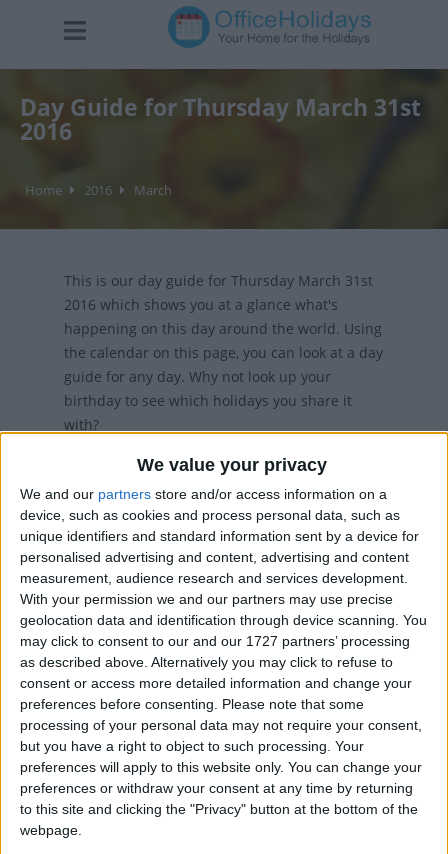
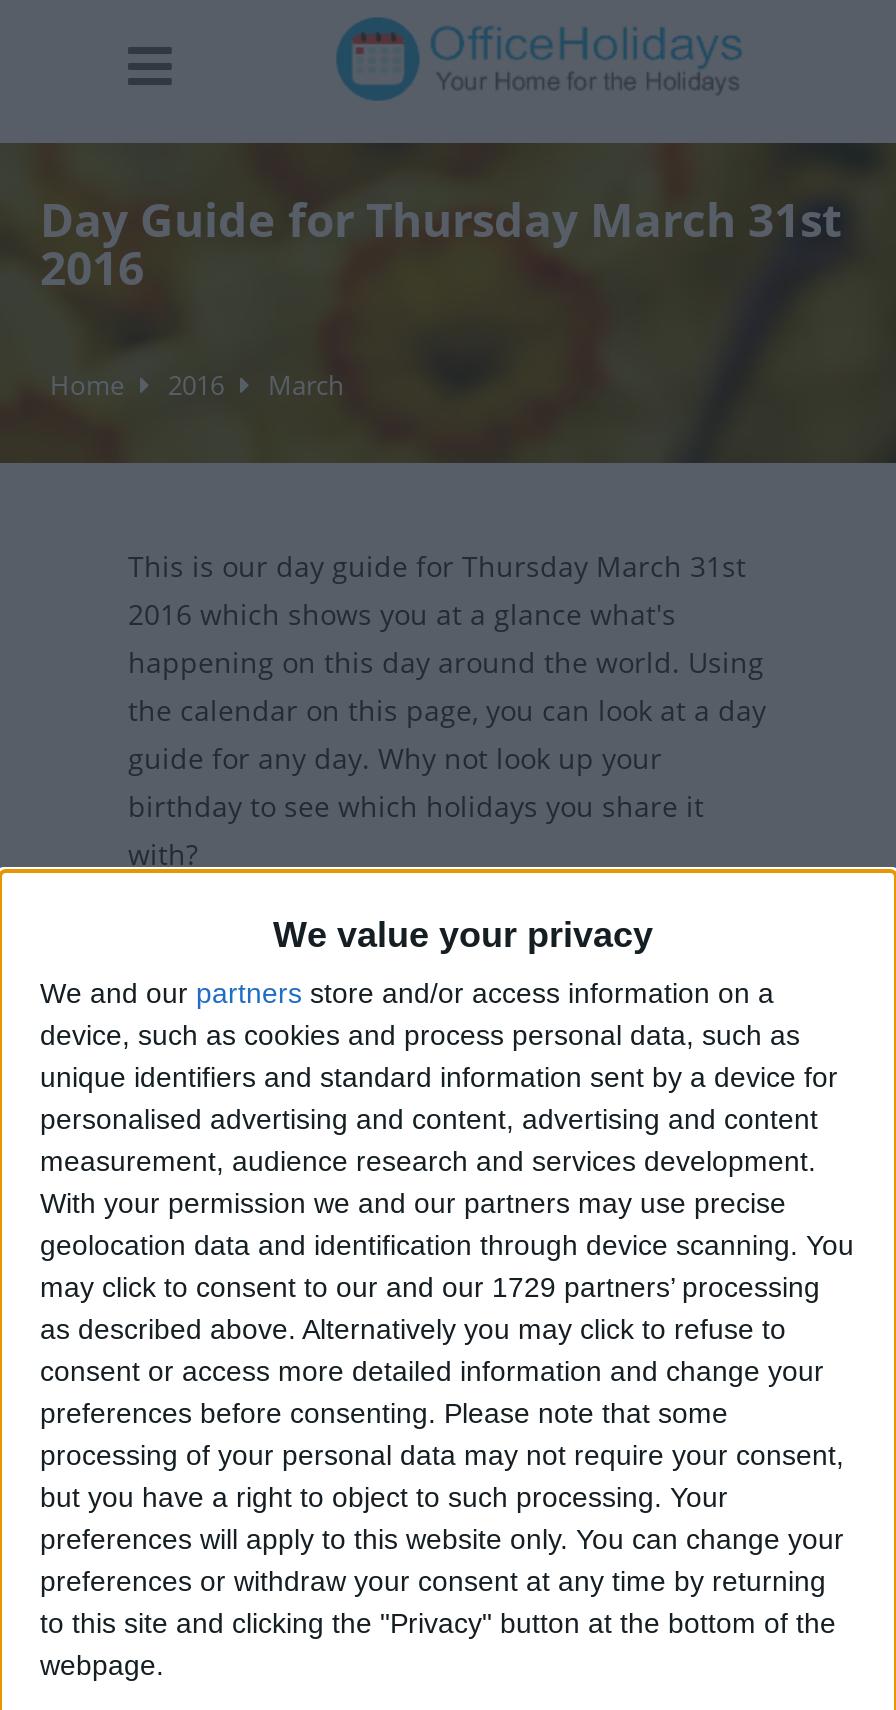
- may click to consent to our and our 1727 partners’ processing
+ may click to consent to our and our 1729 partners’ processing
